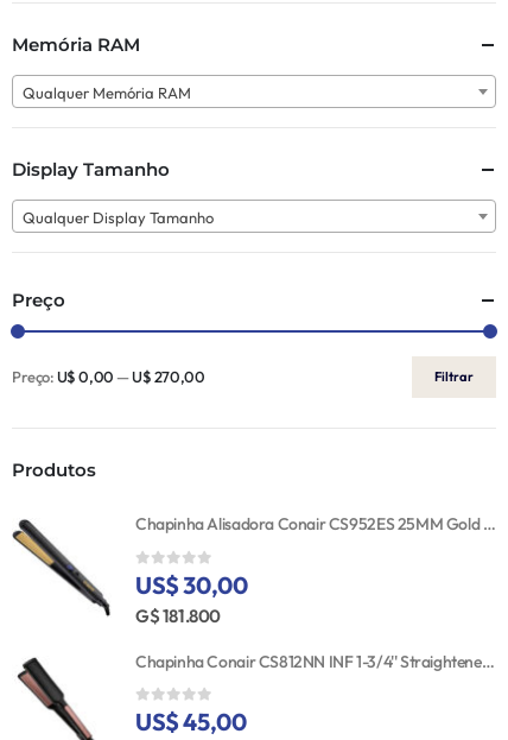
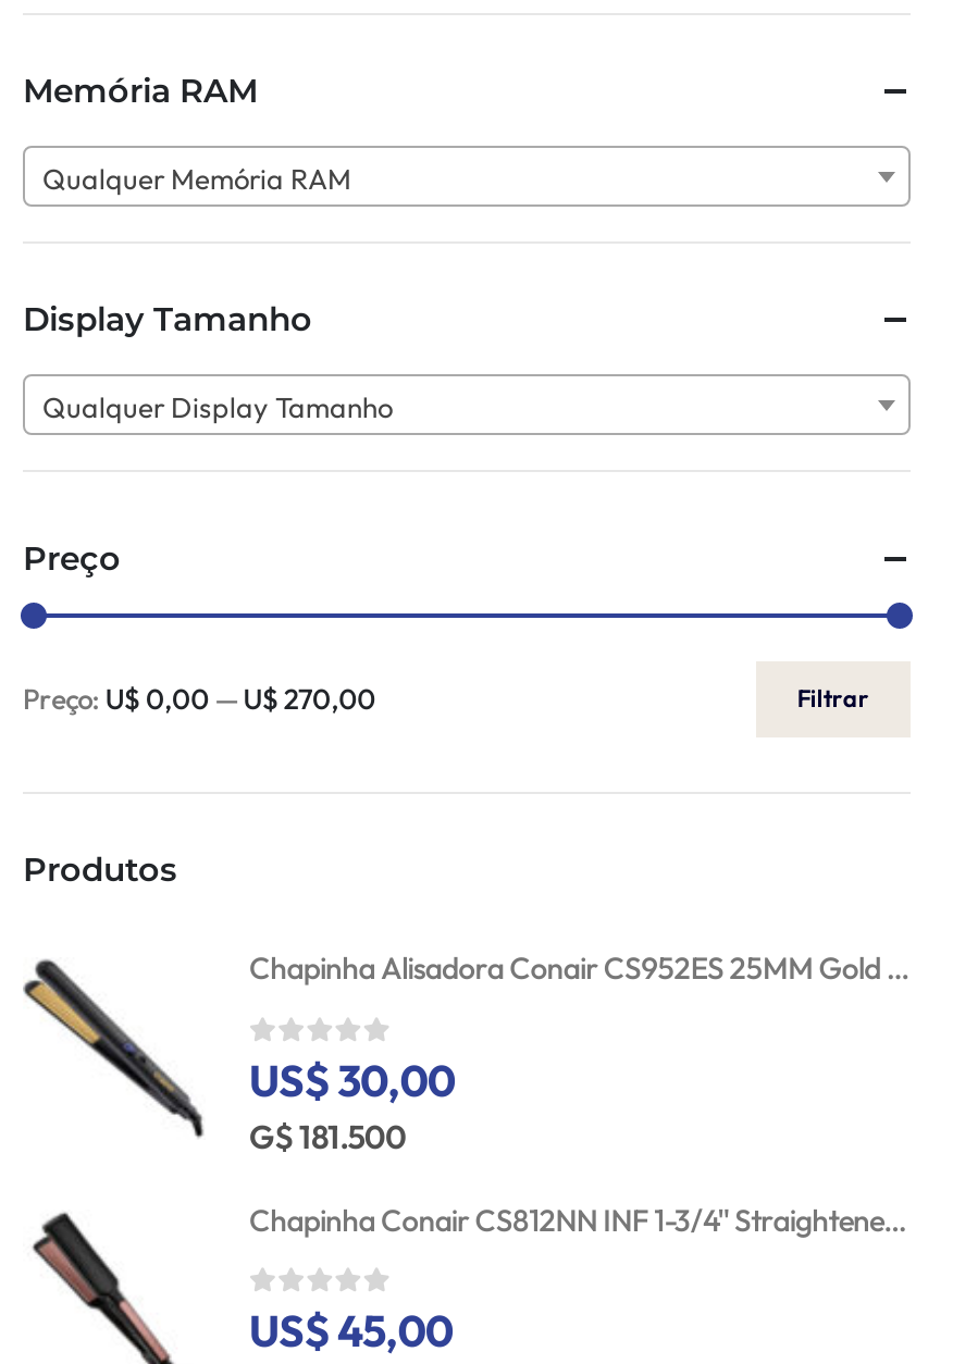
- G$ 181.800
+ G$ 181.500
